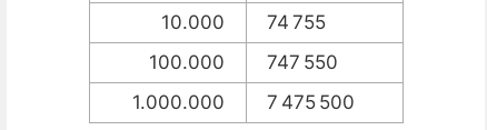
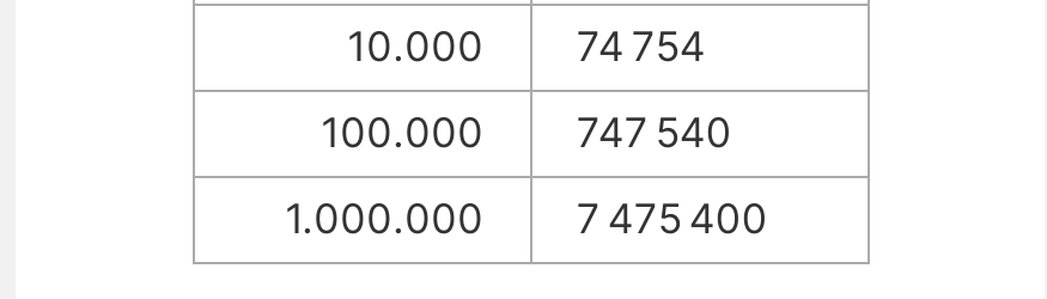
- 10.000 74 755
+ 10.000 74 754

- 100.000 747 550
+ 100.000 747 540

- 1.000.000 7 475 500
+ 1.000.000 7 475 400
